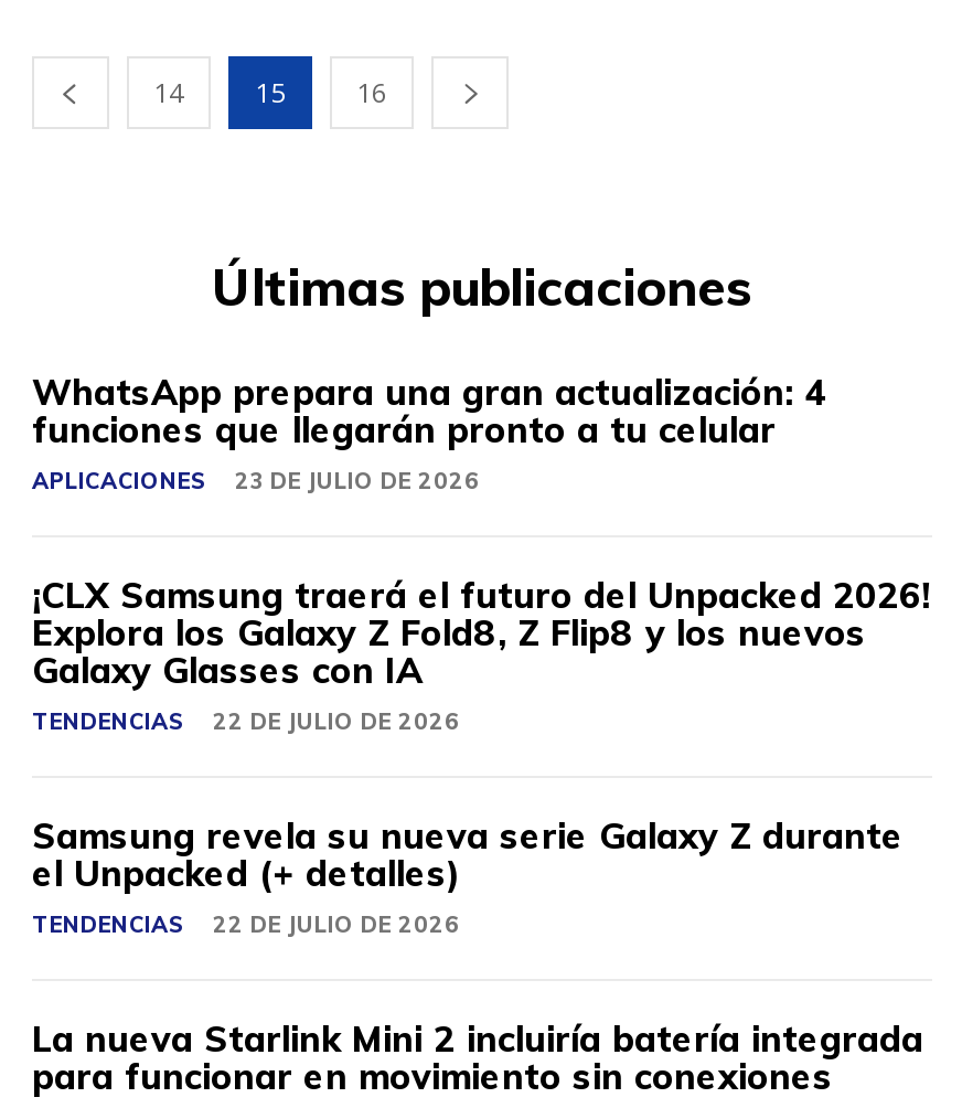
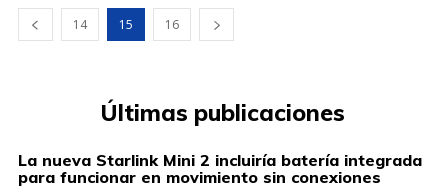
- WhatsApp prepara una gran actualización: 4
- funciones que llegarán pronto a tu celular
- APLICACIONES
- 23 DE JULIO DE 2026
- ¡CLX Samsung traerá el futuro del Unpacked 2026!
- Explora los Galaxy Z Fold8, Z Flip8 y los nuevos
- Galaxy Glasses con IA
- TENDENCIAS
- 22 DE JULIO DE 2026
- Samsung revela su nueva serie Galaxy Z durante
- el Unpacked (+ detalles)
- TENDENCIAS
- 22 DE JULIO DE 2026
